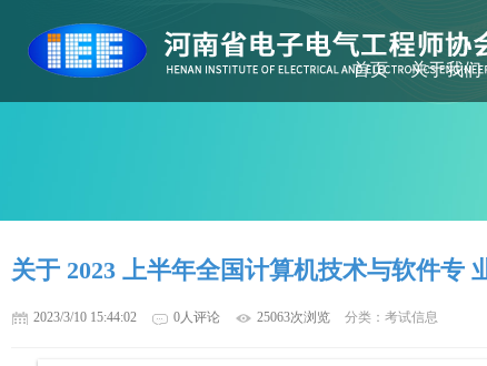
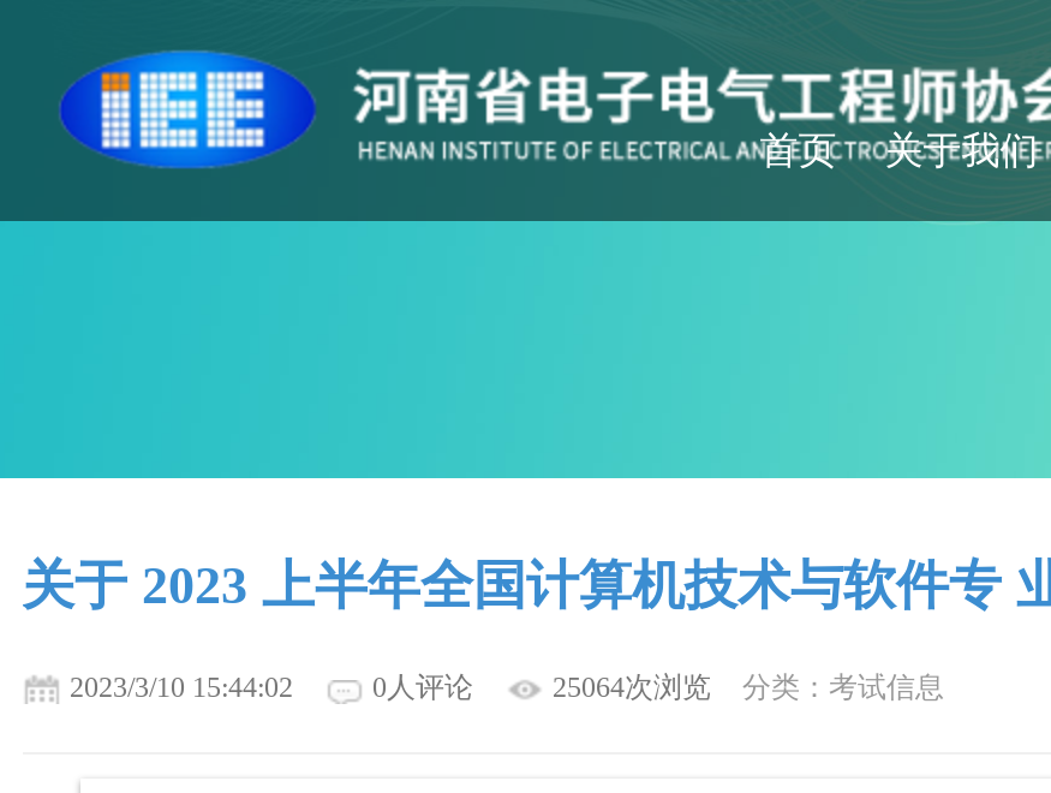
- 25063次浏览 分类：考试信息
+ 25064次浏览 分类：考试信息
